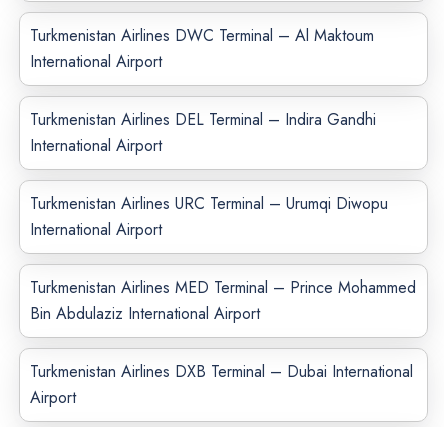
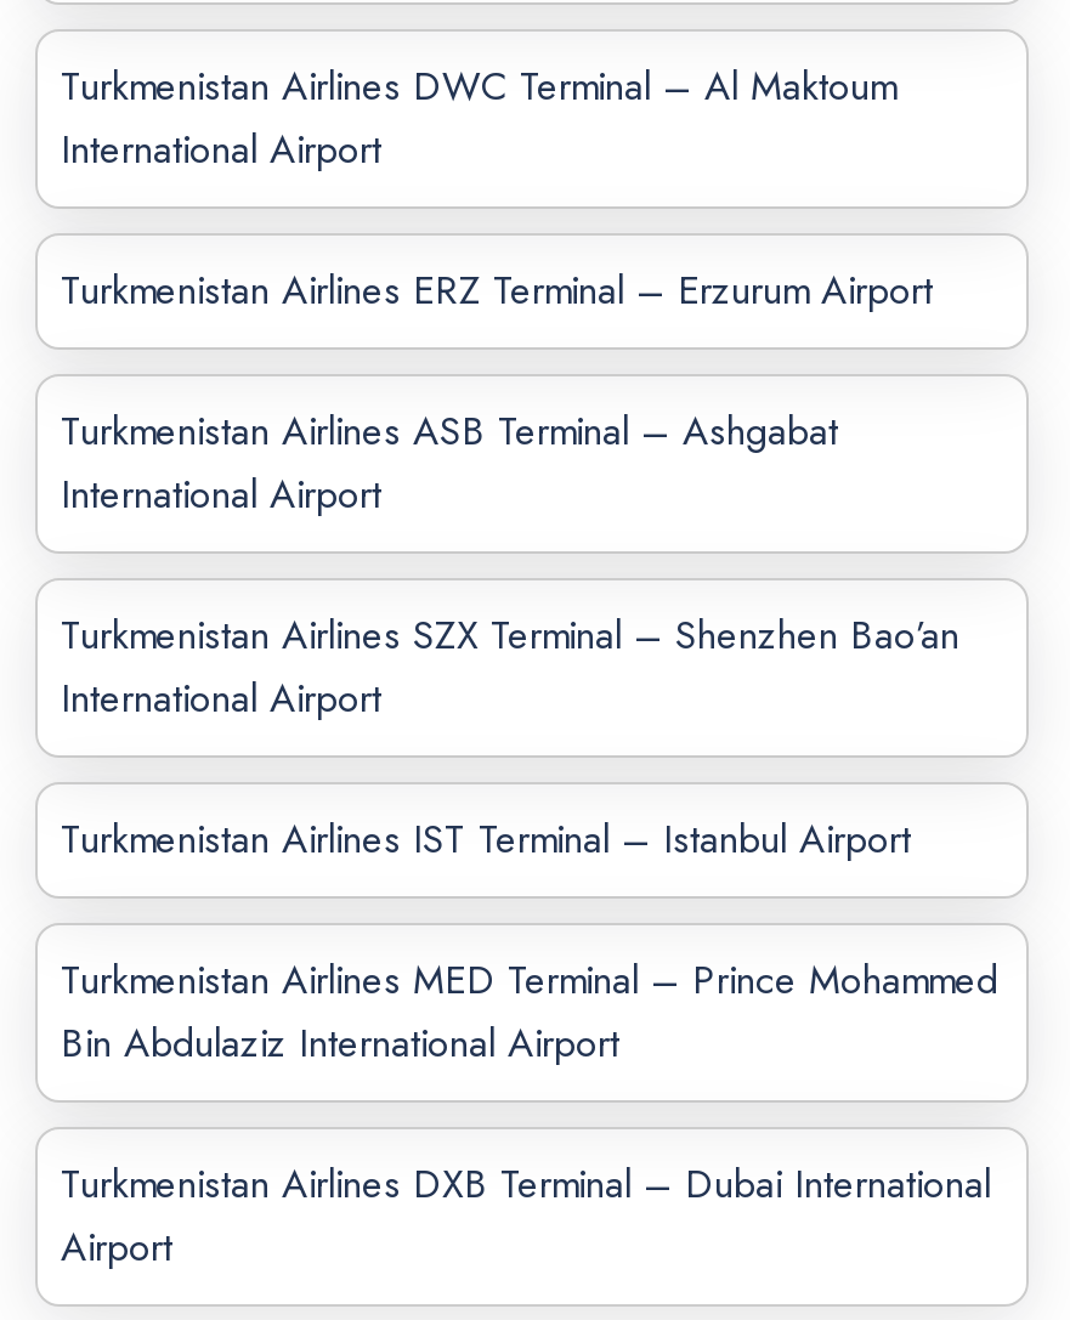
- Turkmenistan Airlines DEL Terminal – Indira Gandhi
+ Turkmenistan Airlines ERZ Terminal – Erzurum Airport
+ Turkmenistan Airlines ASB Terminal – Ashgabat

- Turkmenistan Airlines URC Terminal – Urumqi Diwopu
+ Turkmenistan Airlines SZX Terminal – Shenzhen Bao’an

+ Turkmenistan Airlines IST Terminal – Istanbul Airport
